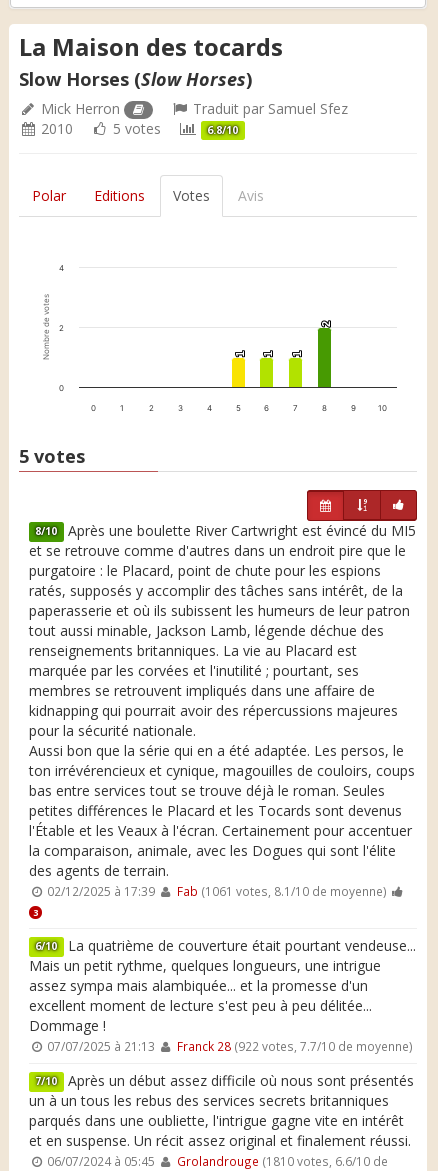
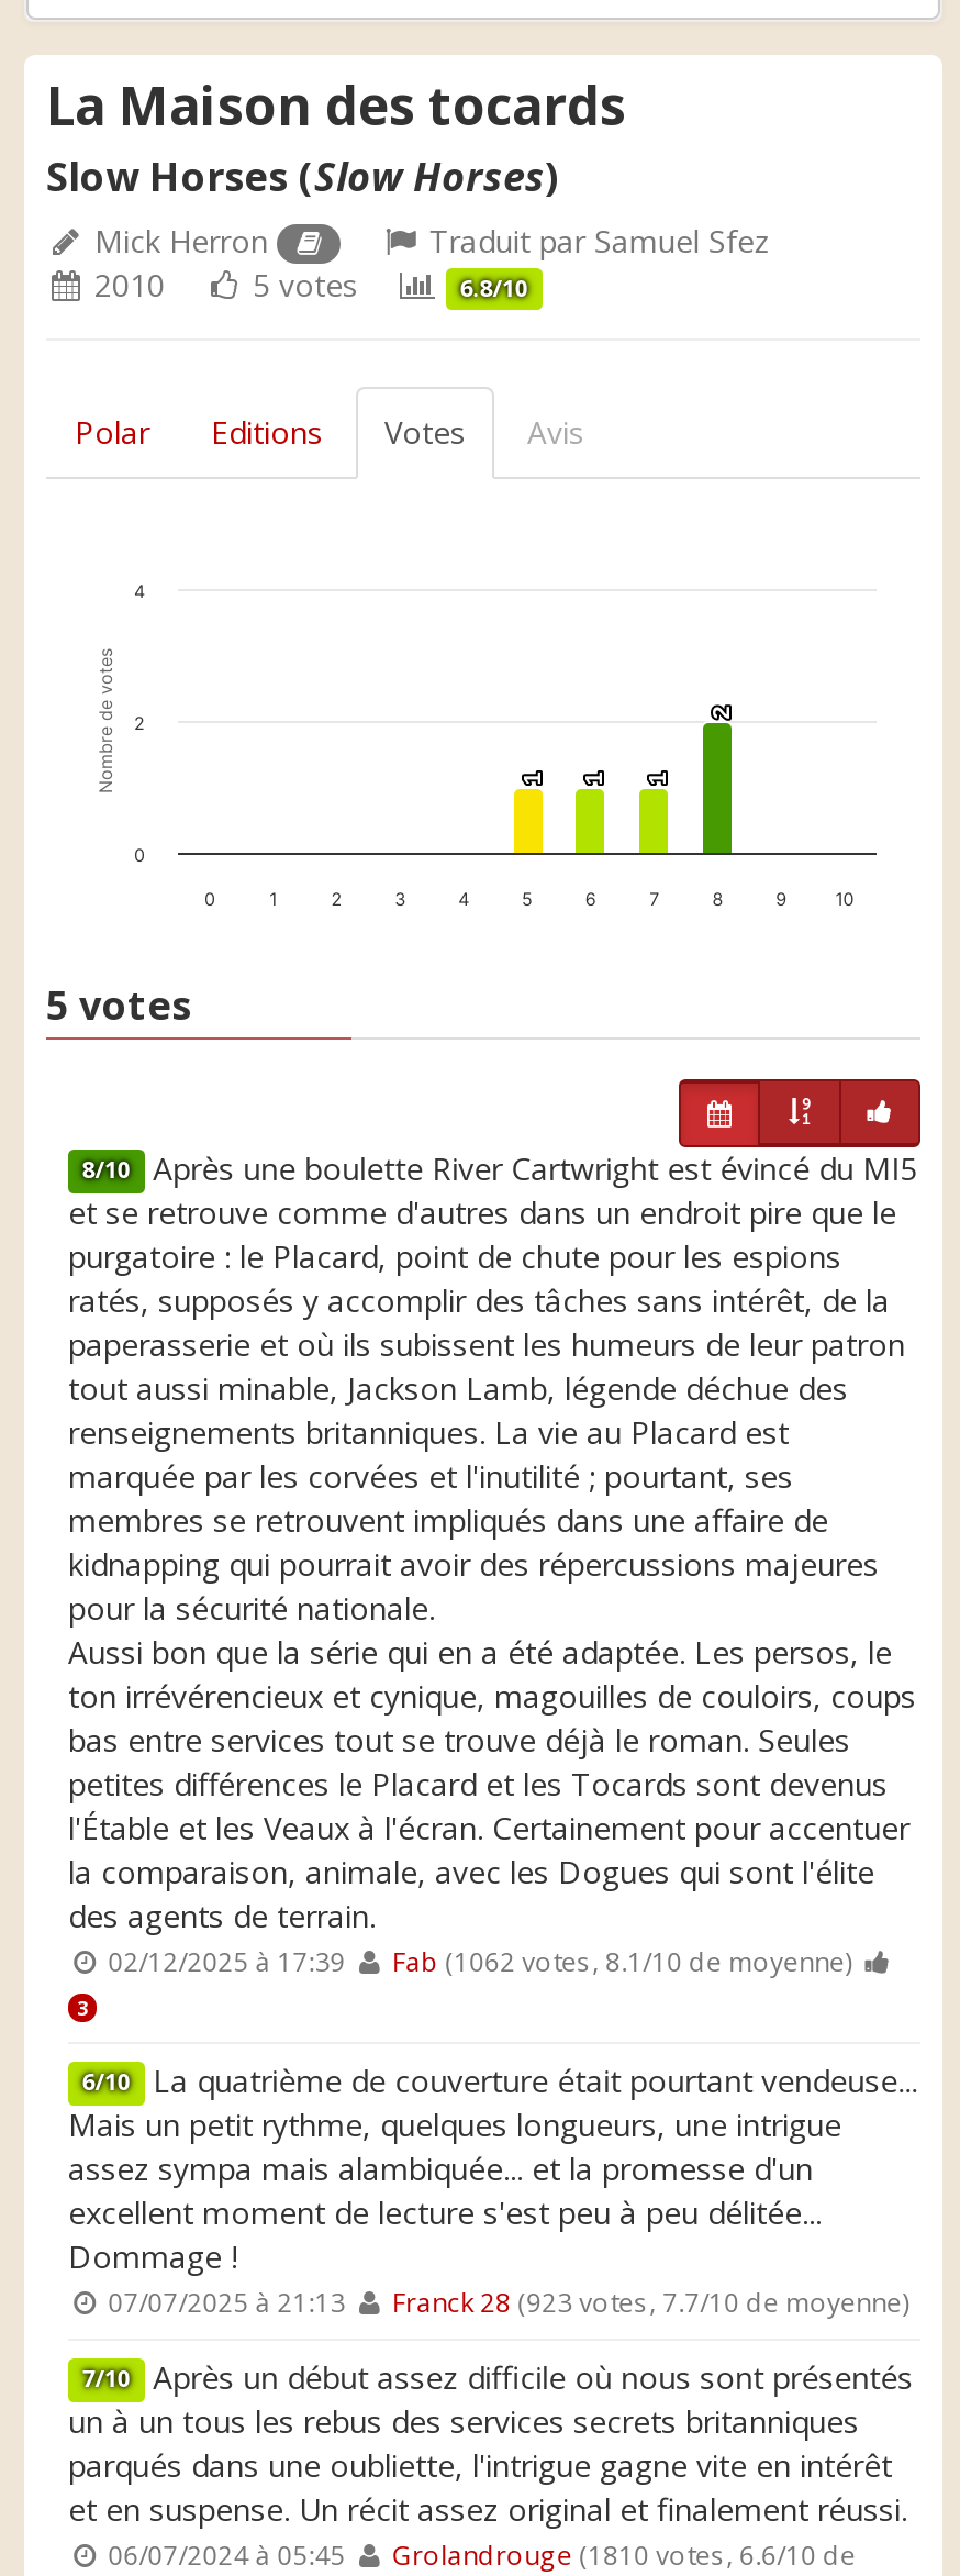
- Fab (1061 votes, 8.1/10 de moyenne)
+ Fab (1062 votes, 8.1/10 de moyenne)

- Franck 28 (922 votes, 7.7/10 de moyenne)
+ Franck 28 (923 votes, 7.7/10 de moyenne)
